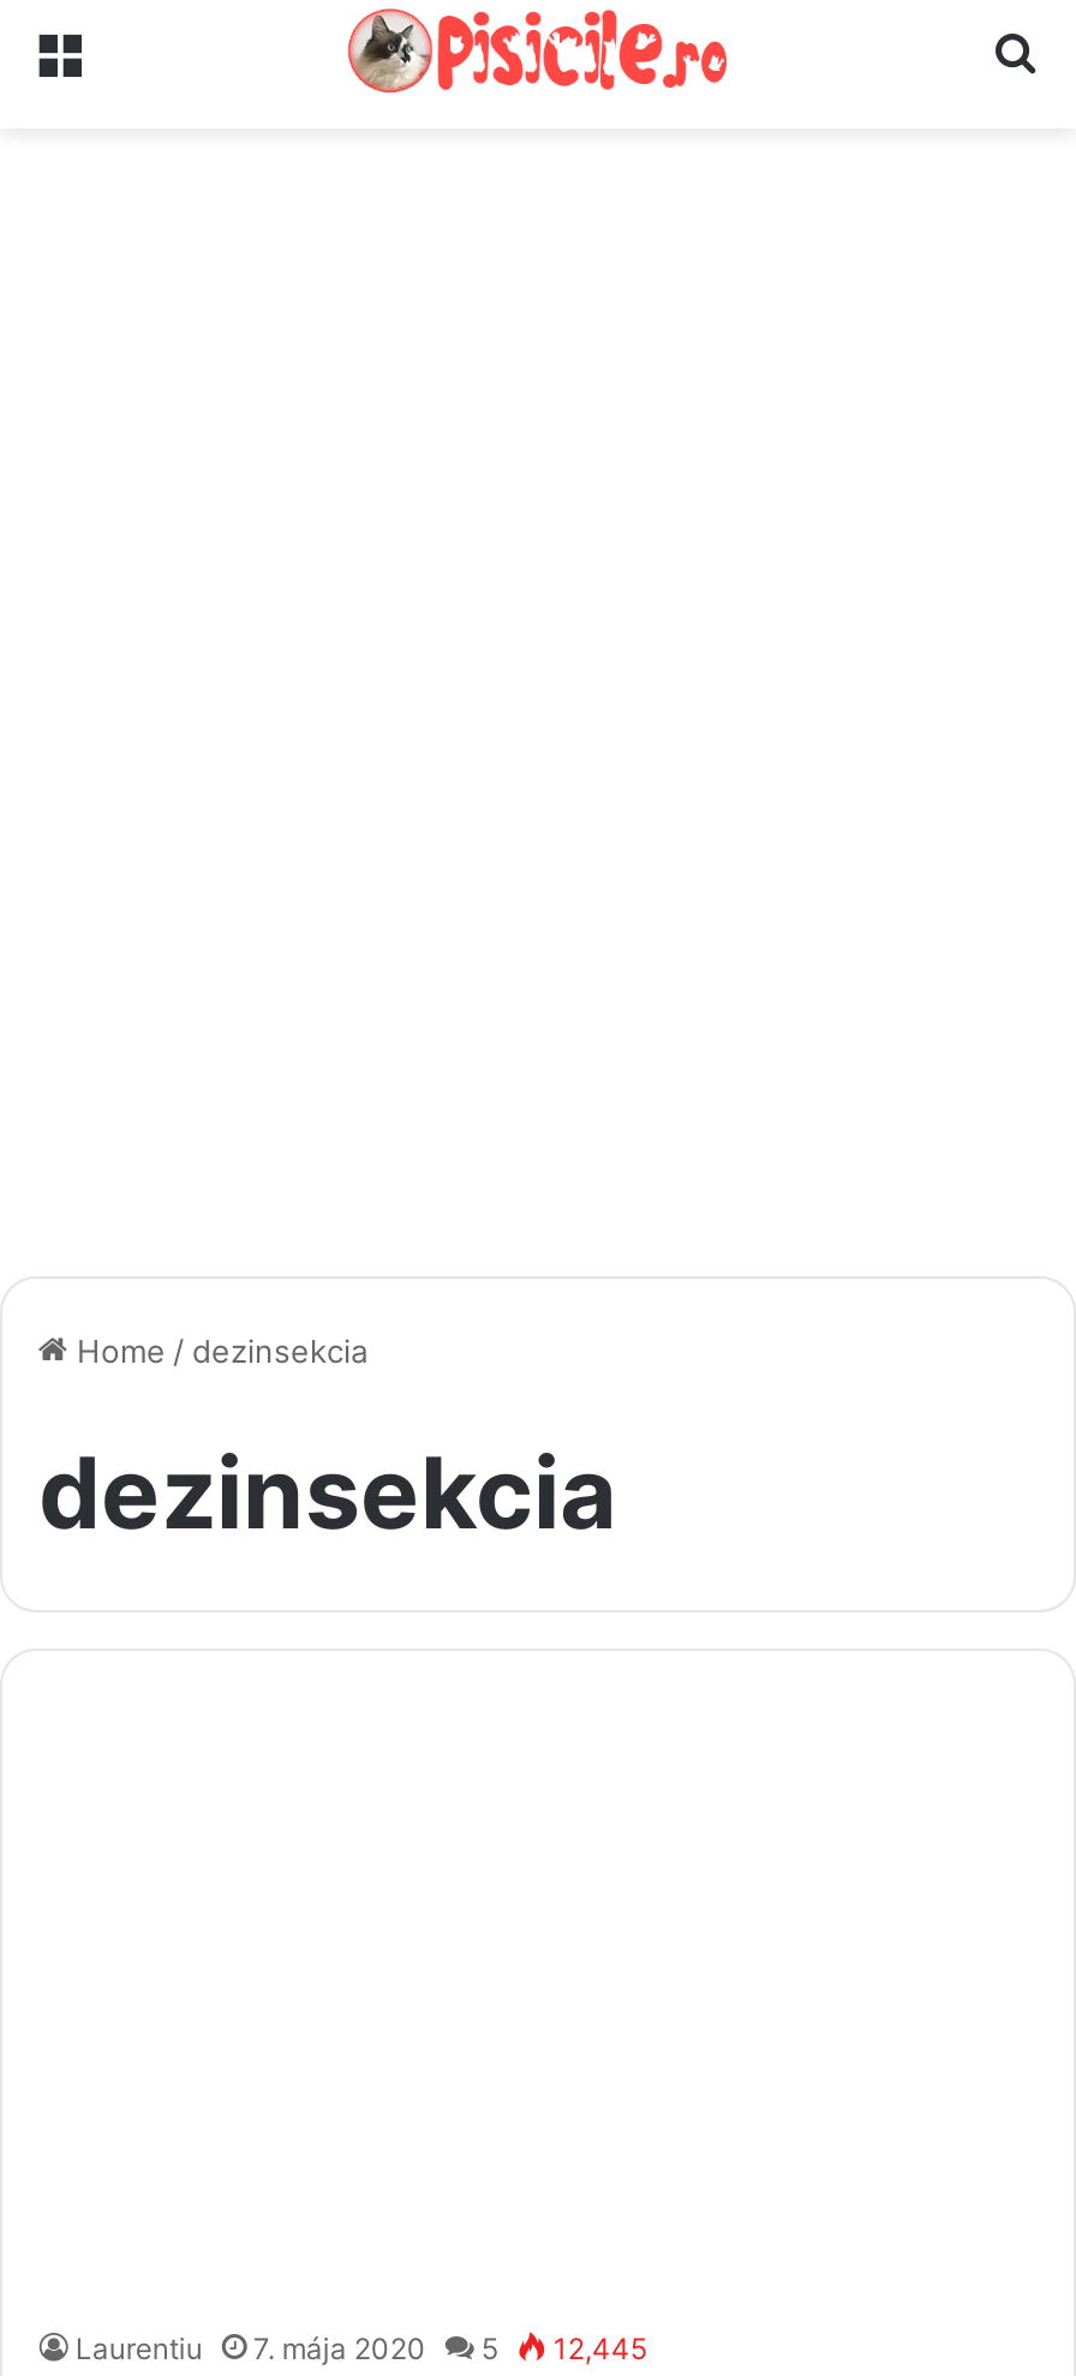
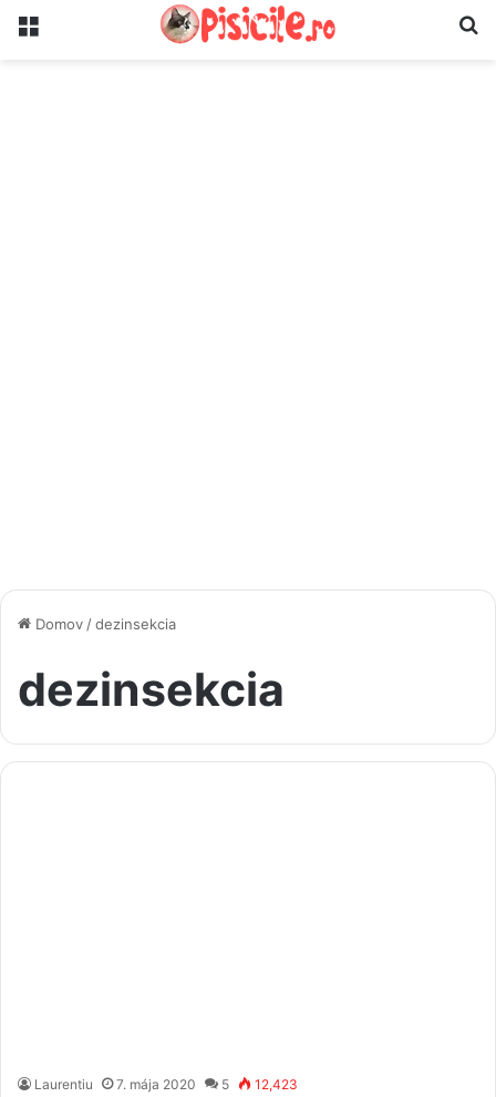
- Home / dezinsekcia
+ Domov / dezinsekcia

- Laurentiu 7. mája 2020 5 12,445
+ Laurentiu 7. mája 2020 5 12,423
